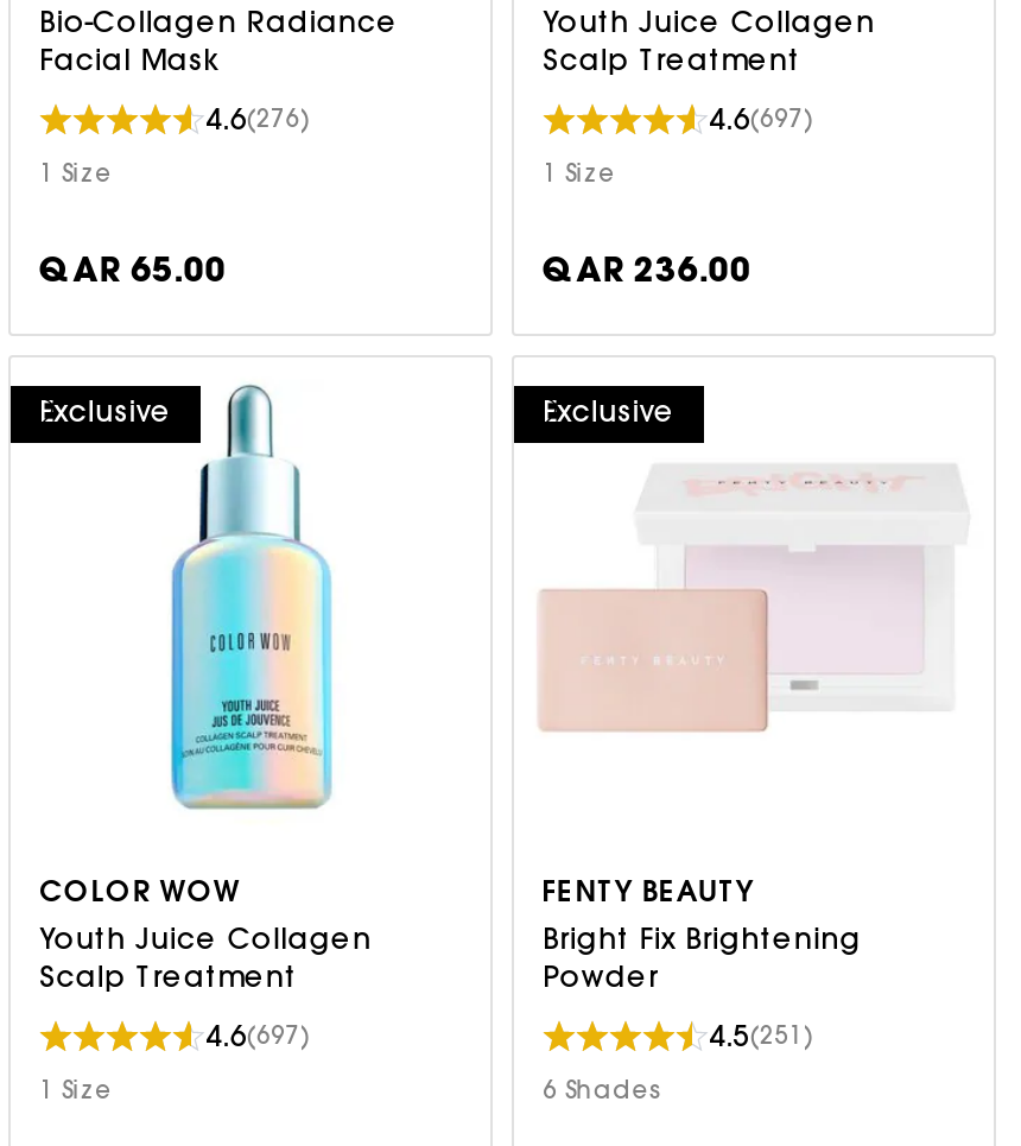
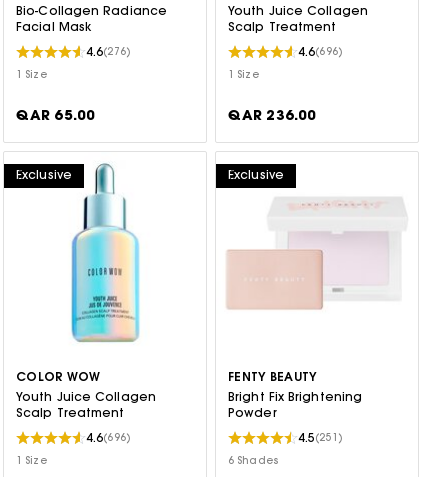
- 4.6(697)
+ 4.6(696)

- 4.6(697)
+ 4.6(696)
